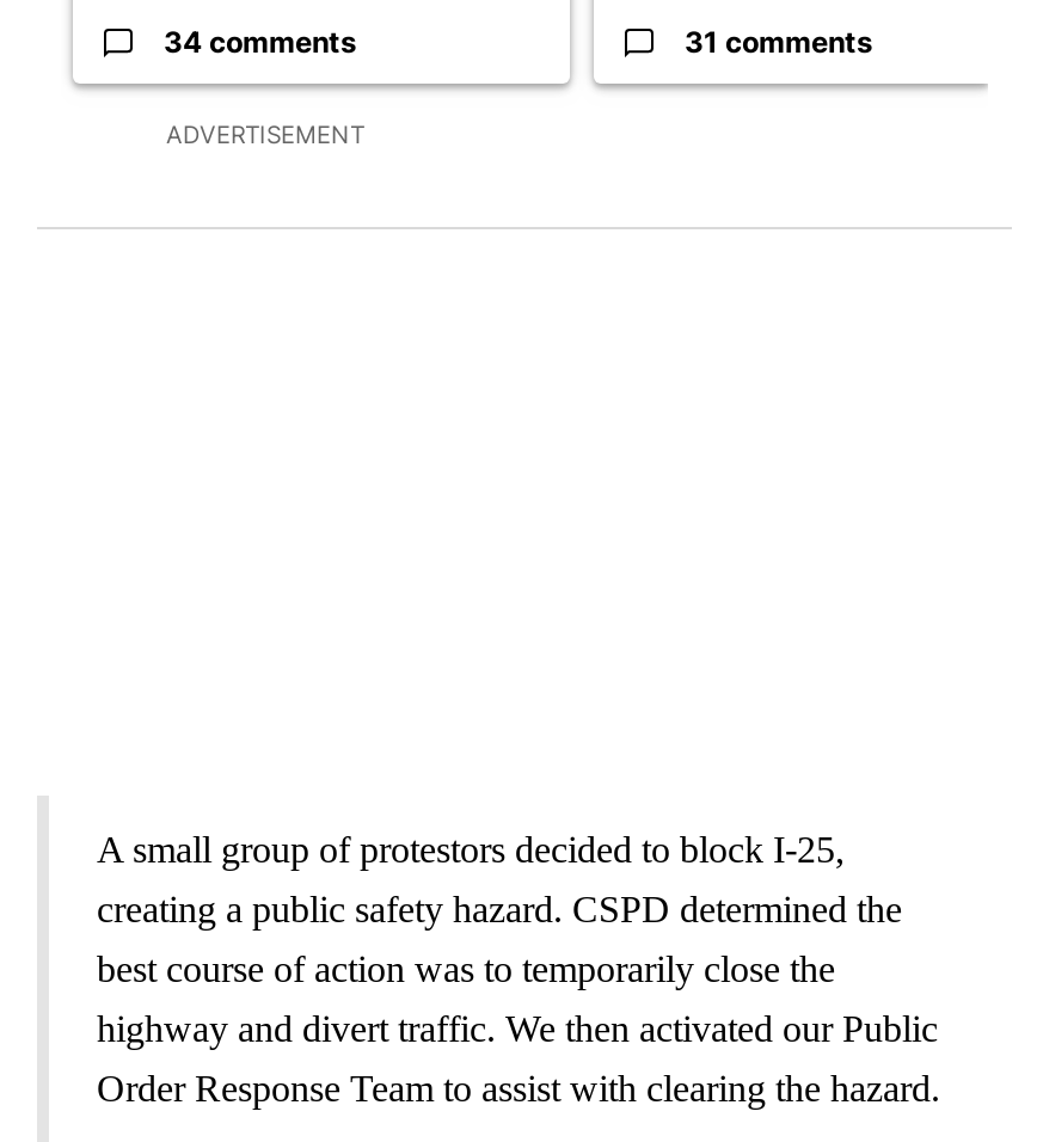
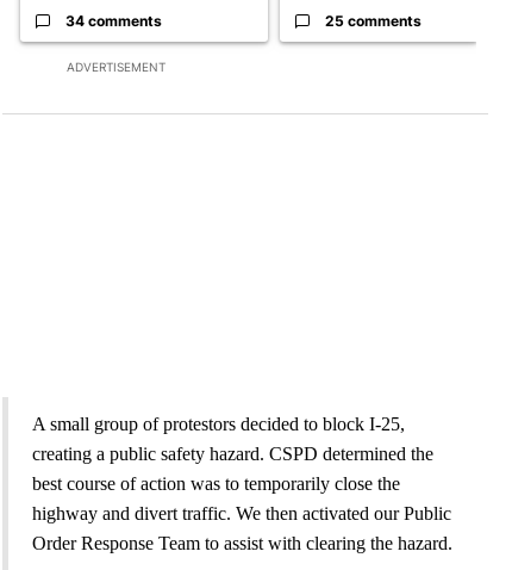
- 31 comments
+ 25 comments
